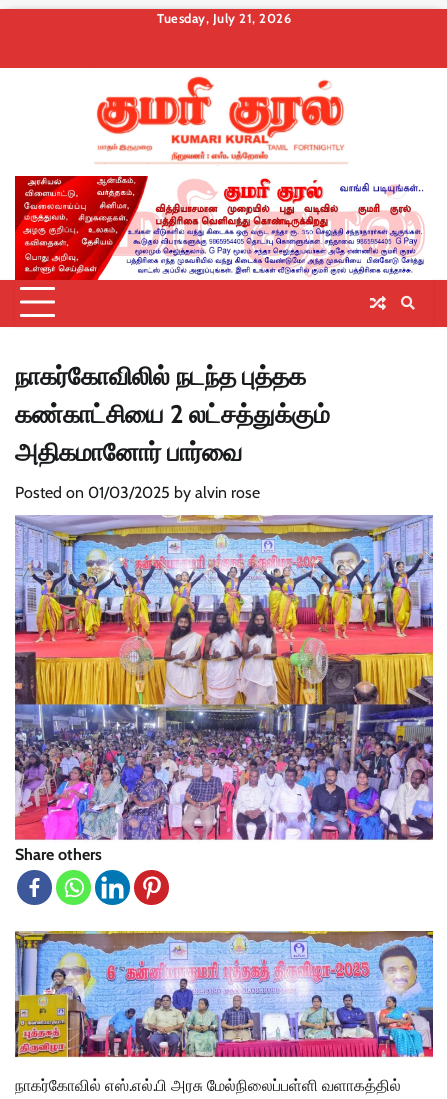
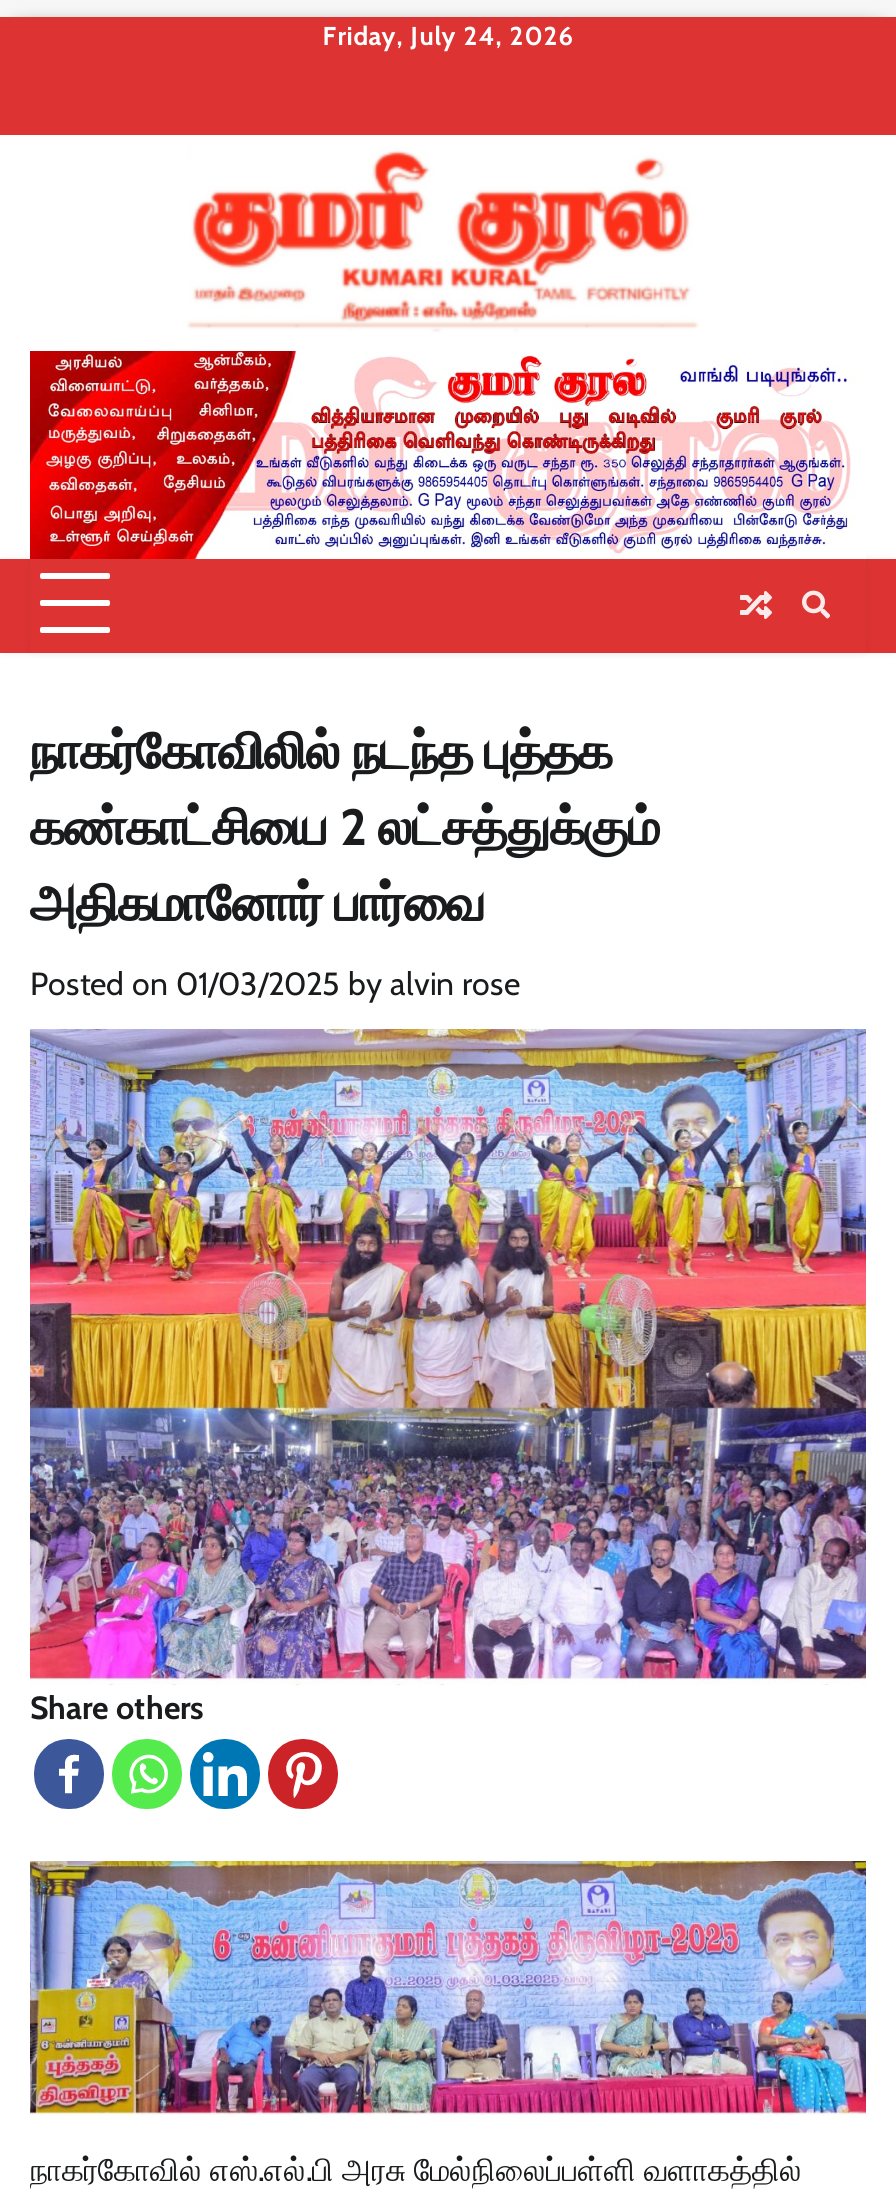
- Tuesday, July 21, 2026
+ Friday, July 24, 2026
